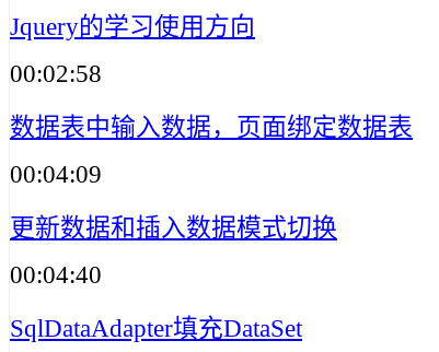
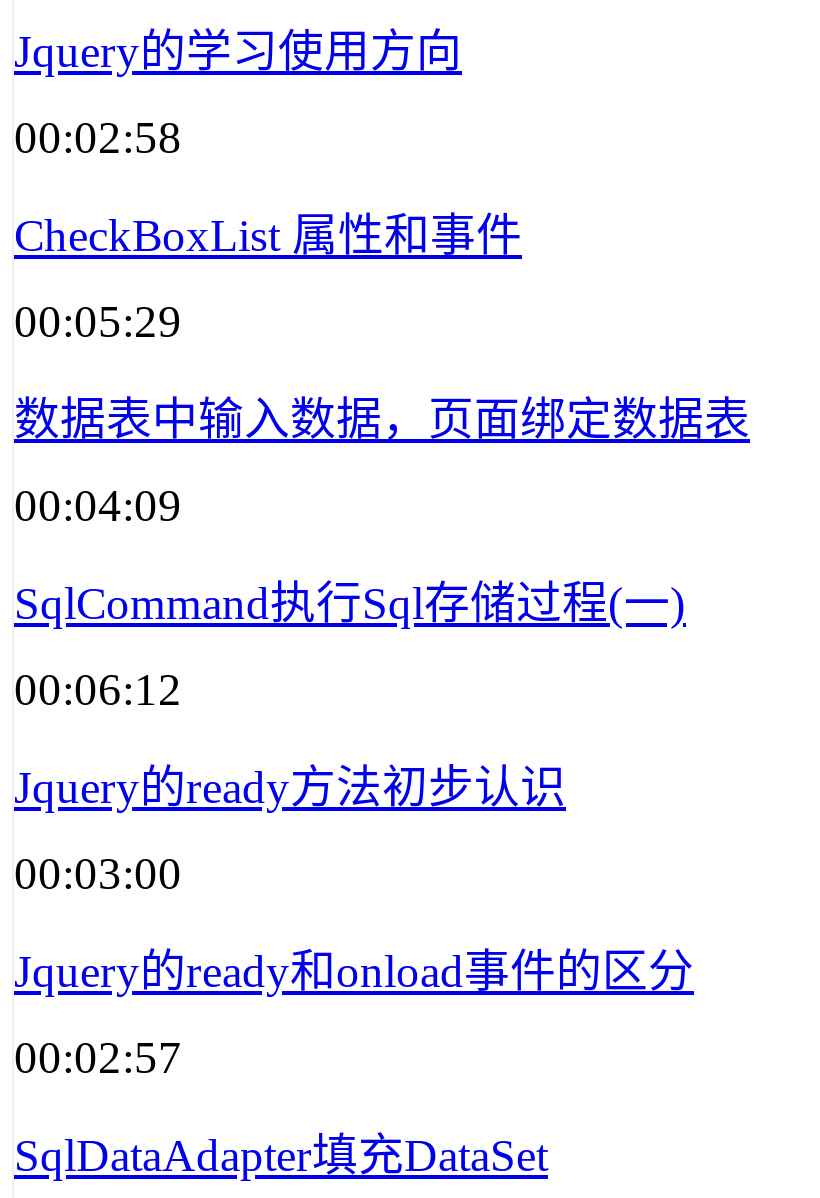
+ CheckBoxList 属性和事件
+ 00:05:29

- 更新数据和插入数据模式切换
- 00:04:40
+ SqlCommand执行Sql存储过程(一)
+ 00:06:12
+ Jquery的ready方法初步认识
+ 00:03:00
+ Jquery的ready和onload事件的区分
+ 00:02:57
